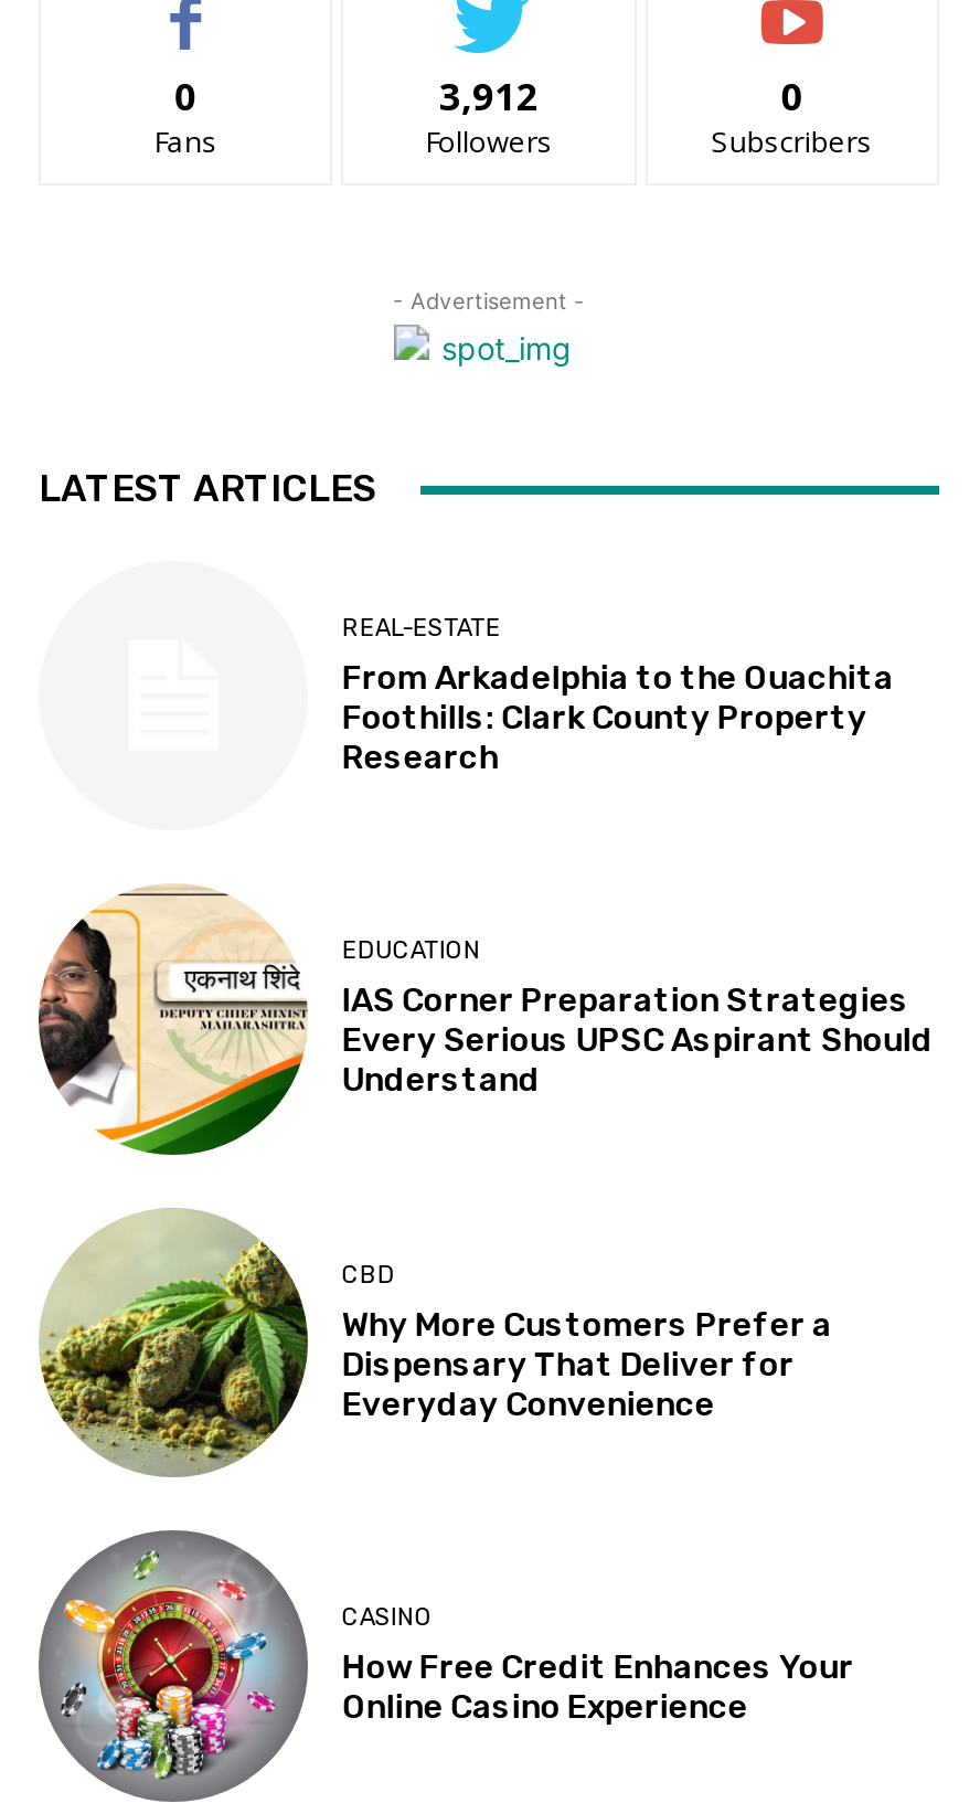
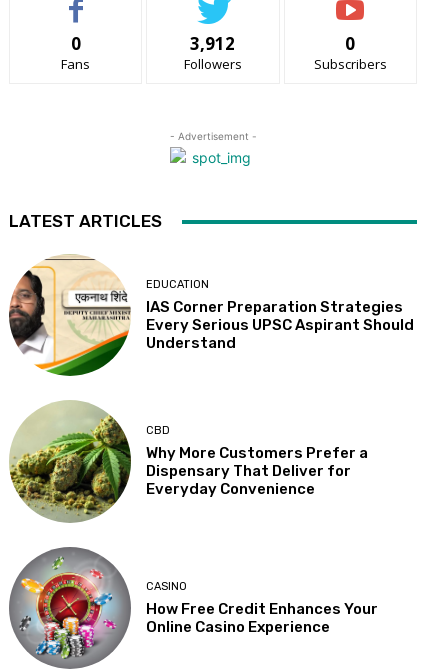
- REAL-ESTATE
- From Arkadelphia to the Ouachita
- Foothills: Clark County Property
- Research
